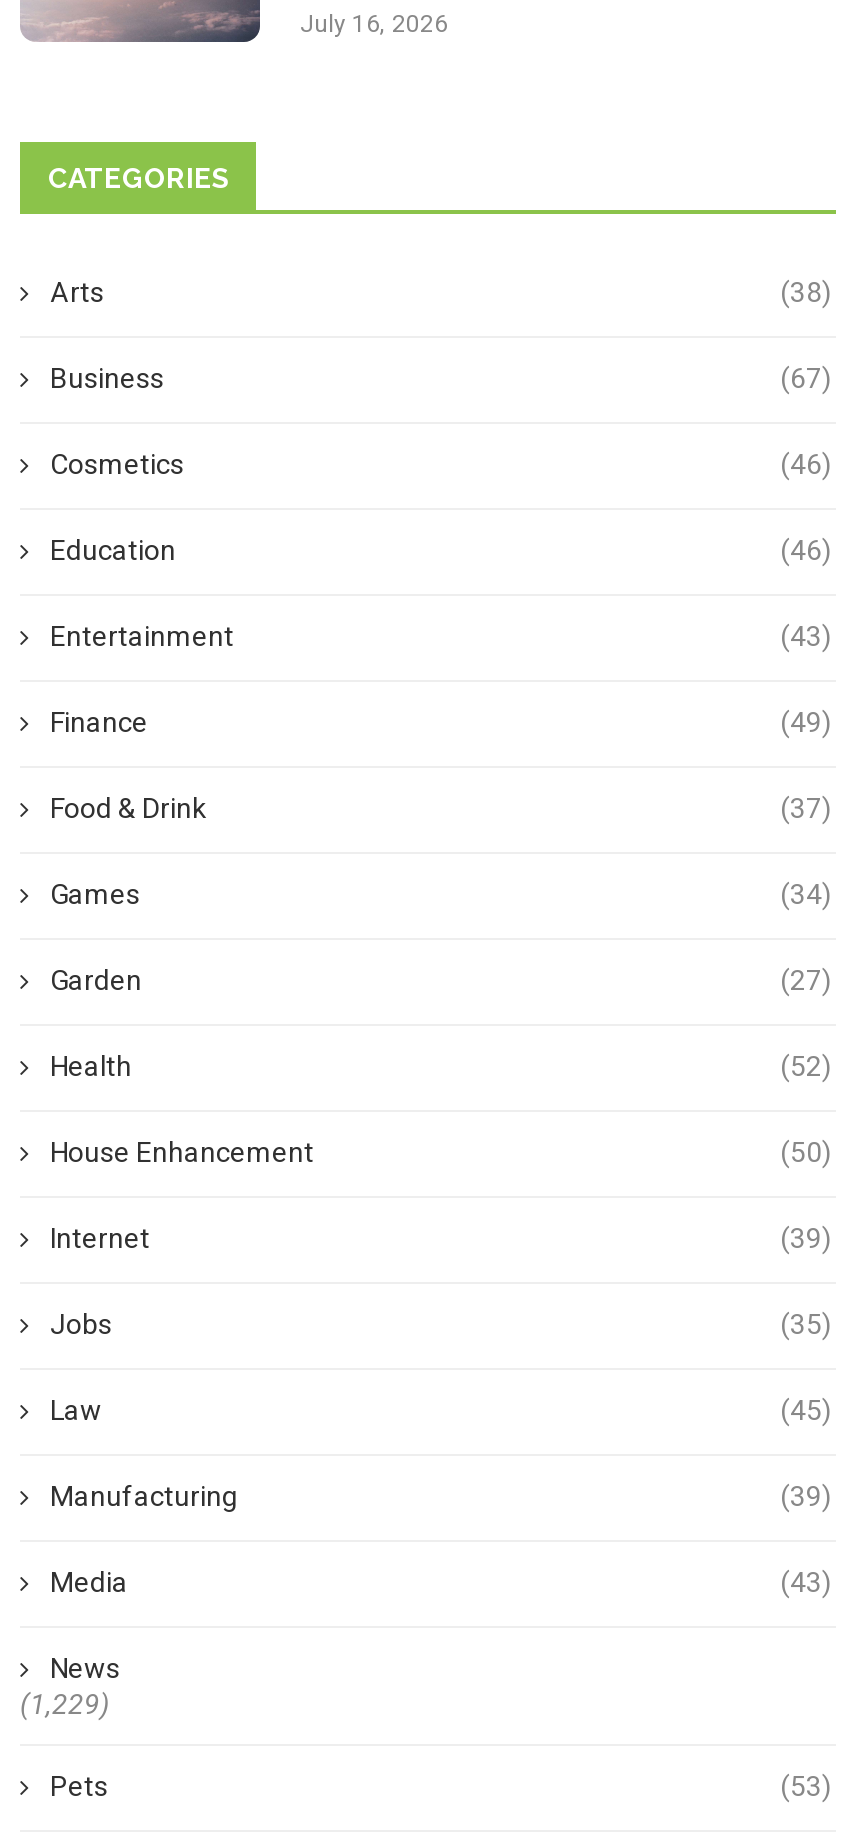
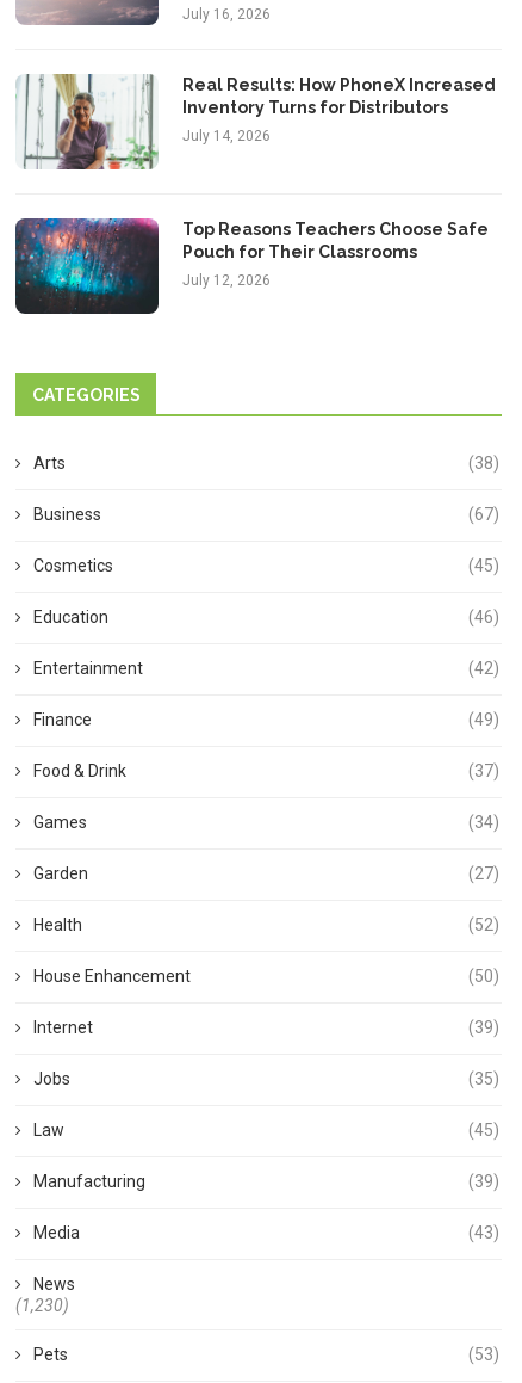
+ [image]
+ Top Reasons Teachers Choose Safe
+ Pouch for Their Classrooms
+ July 12, 2026

+ [image]
+ Real Results: How PhoneX Increased
+ Inventory Turns for Distributors
+ July 14, 2026

- (46)
+ (45)

- (43)
+ (42)

- (1,229)
+ (1,230)
